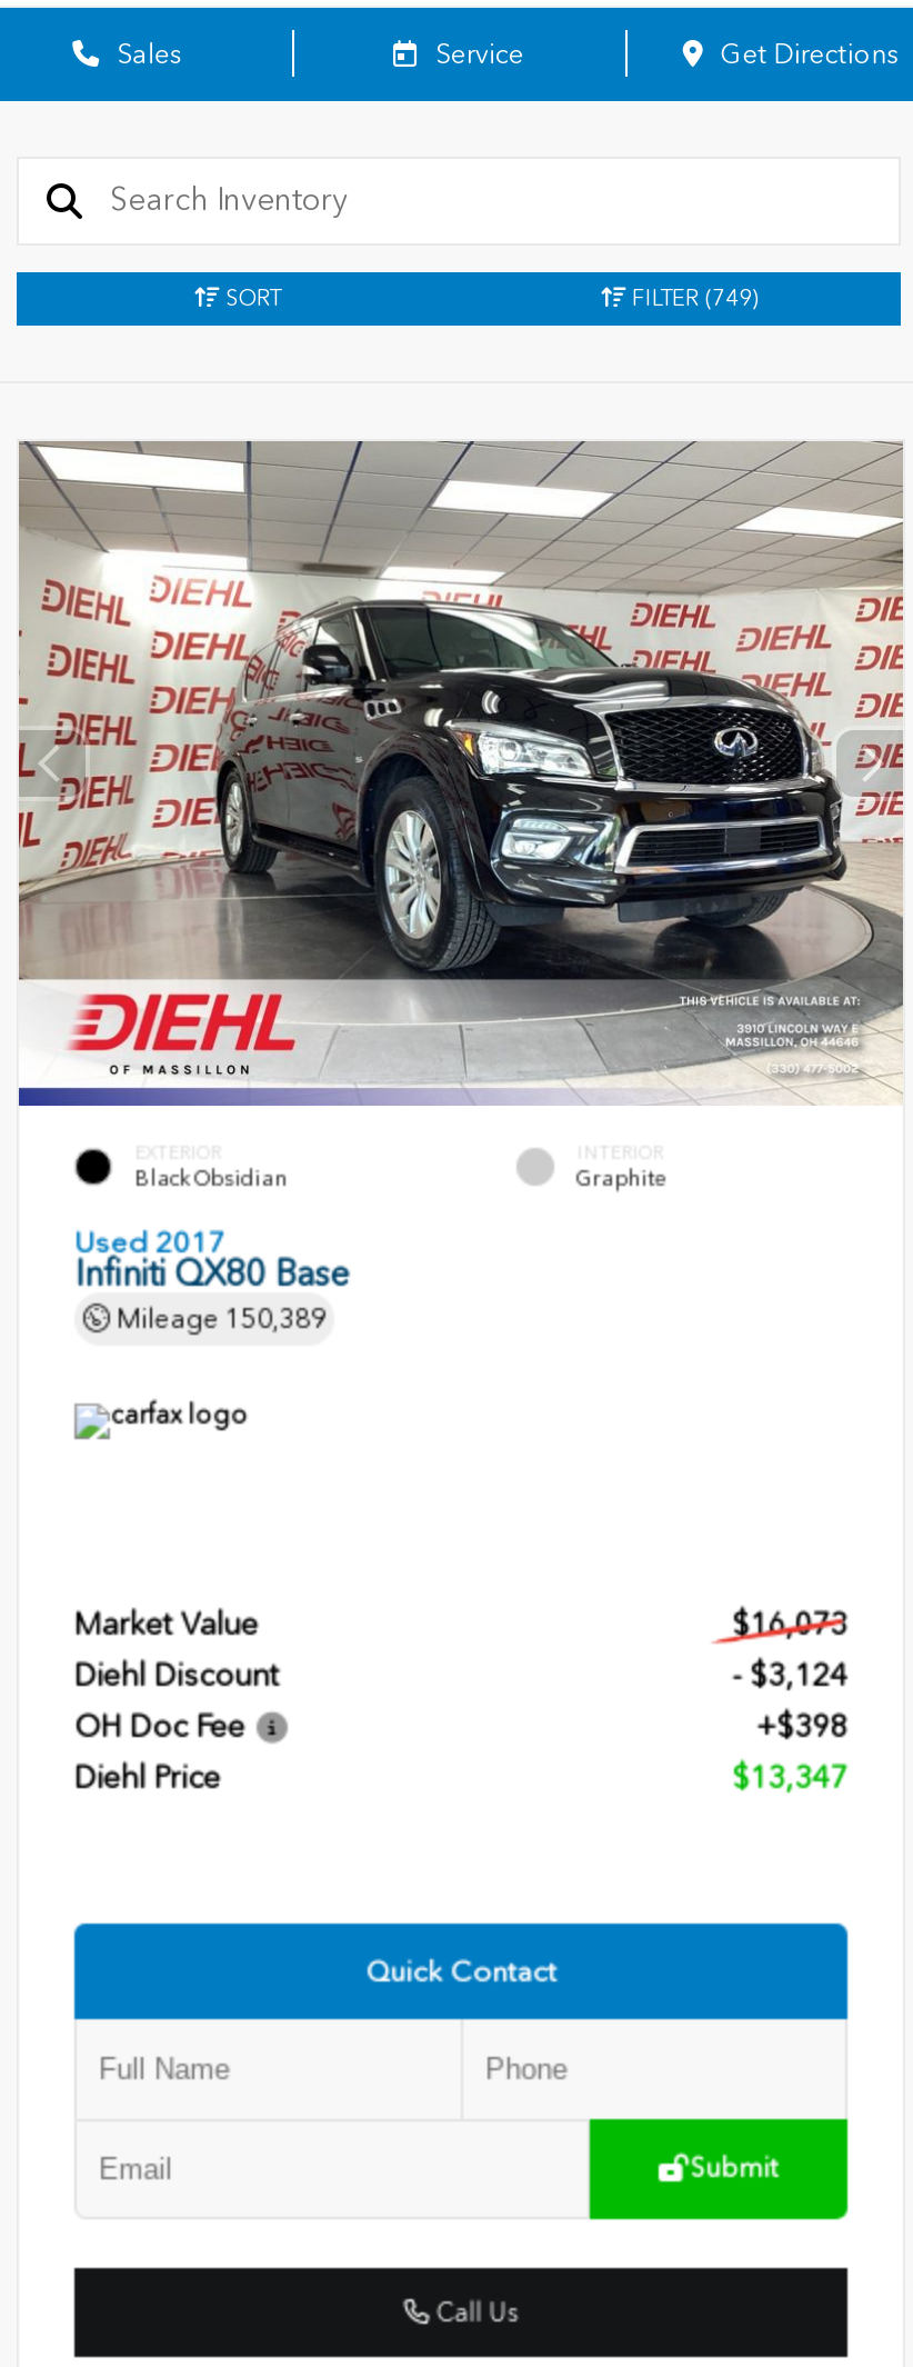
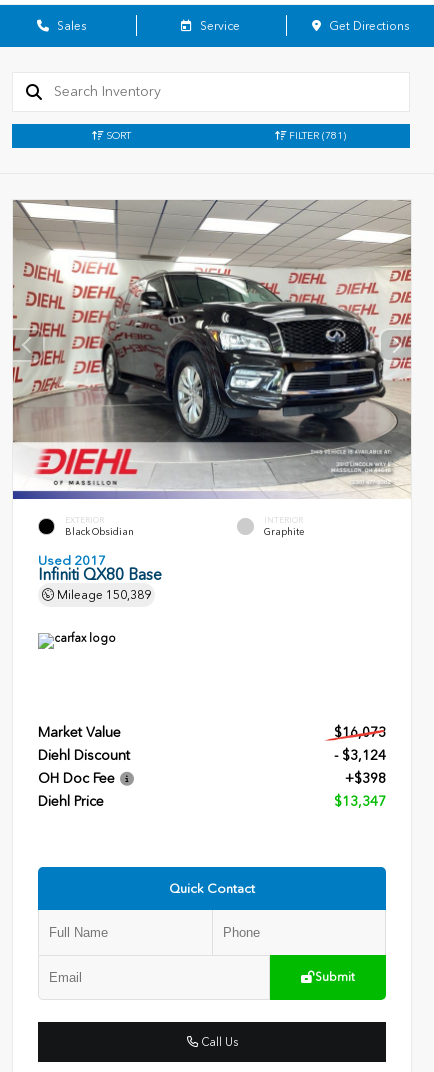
- FILTER (749)
+ FILTER (781)
